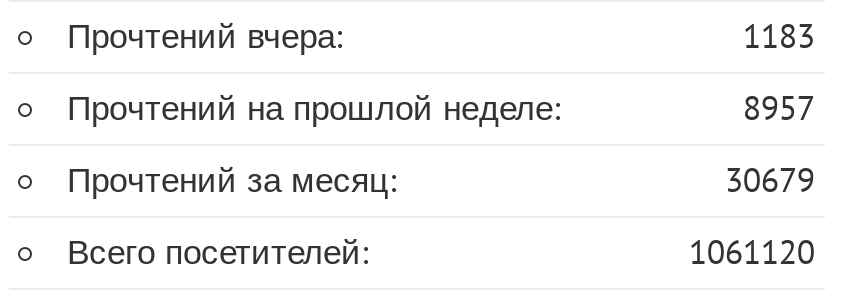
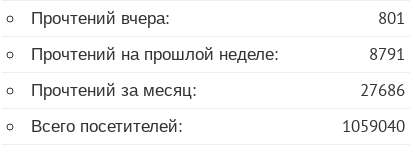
- 1183
+ 801

- 8957
+ 8791

- 30679
+ 27686

- 1061120
+ 1059040
